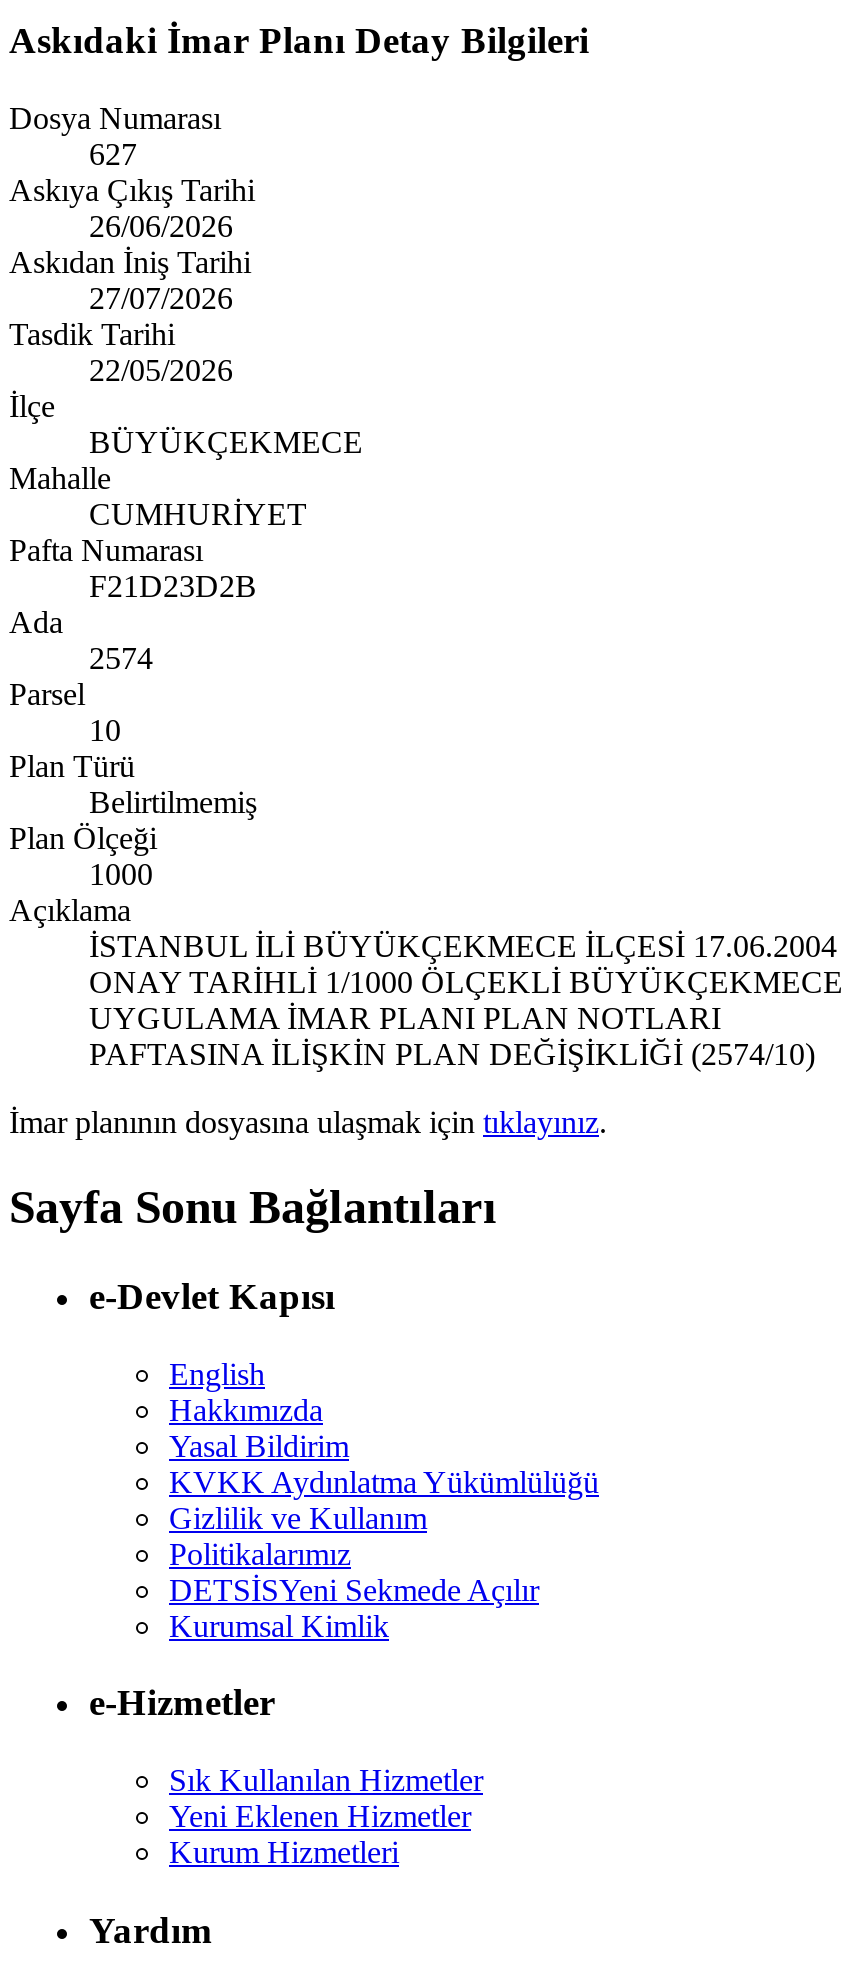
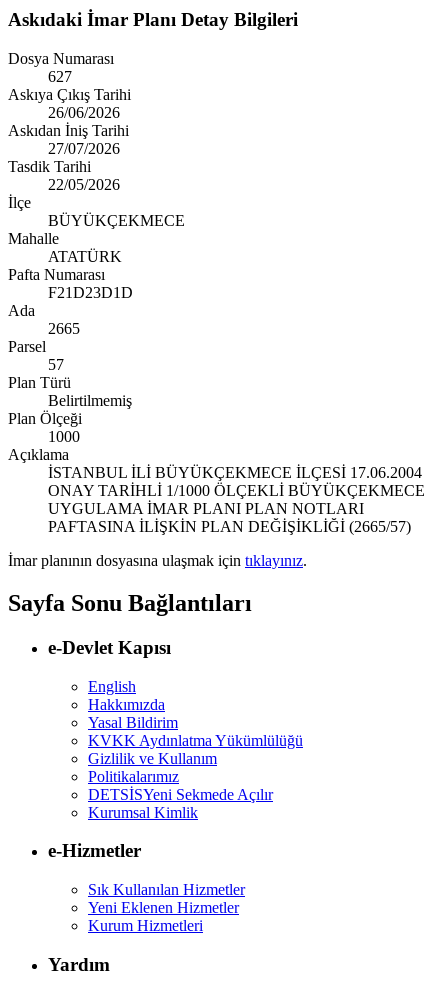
- CUMHURİYET
+ ATATÜRK

- F21D23D2B
+ F21D23D1D

- 2574
+ 2665

- 10
+ 57

- PAFTASINA İLİŞKİN PLAN DEĞİŞİKLİĞİ (2574/10)
+ PAFTASINA İLİŞKİN PLAN DEĞİŞİKLİĞİ (2665/57)
